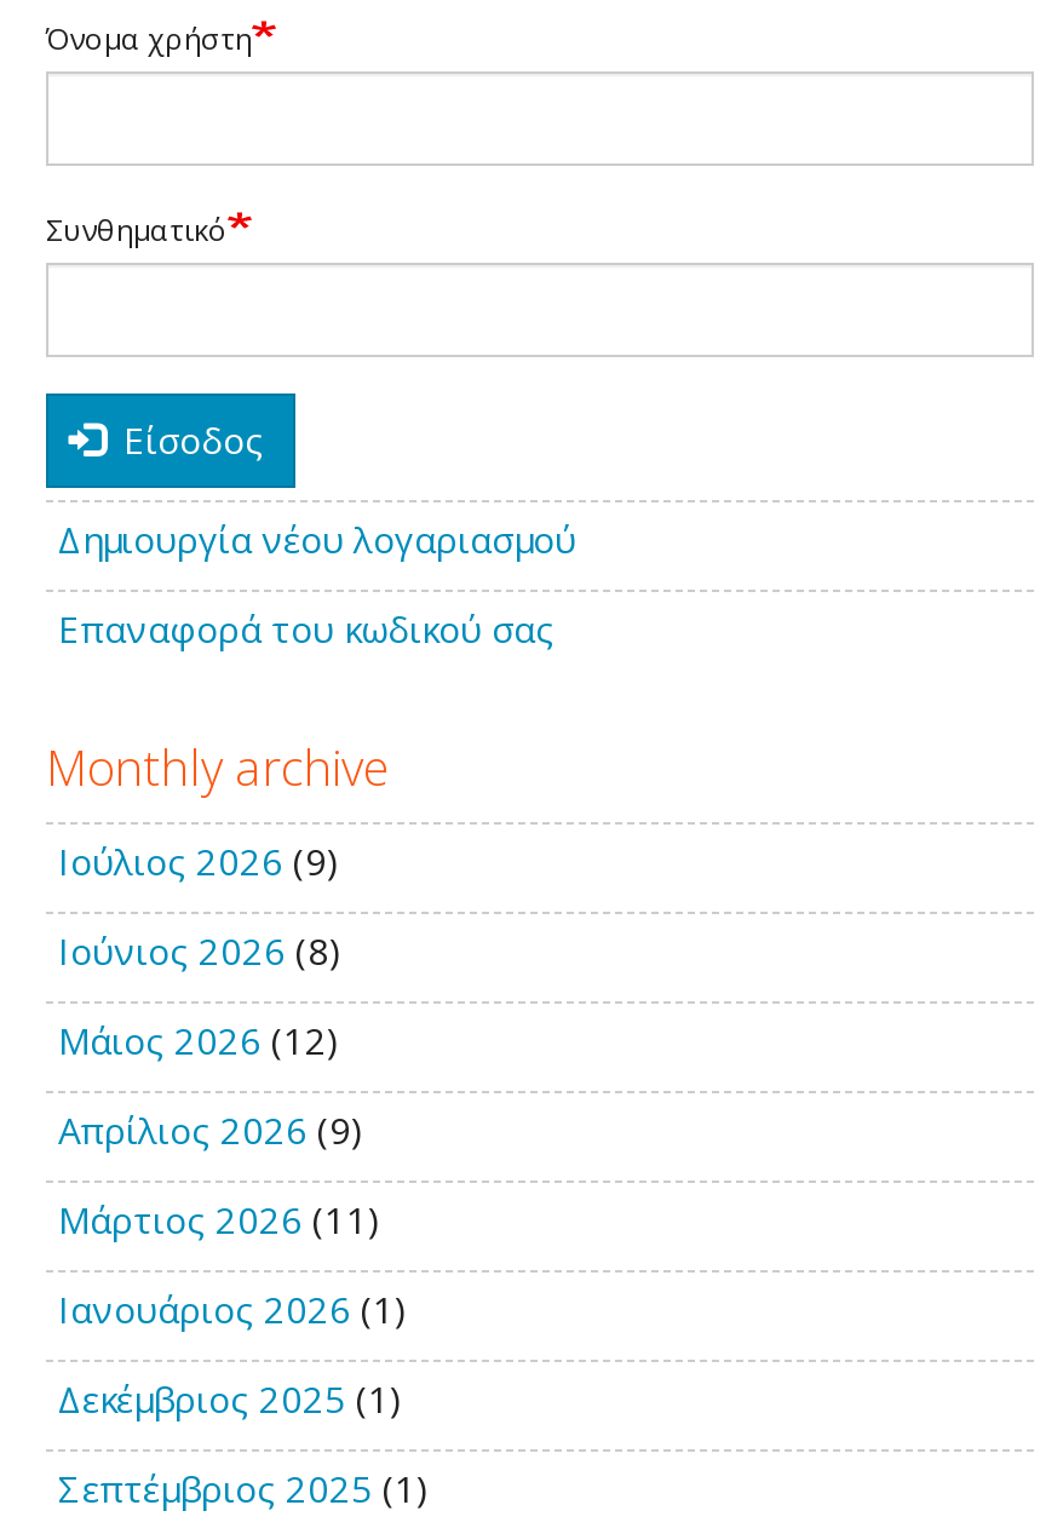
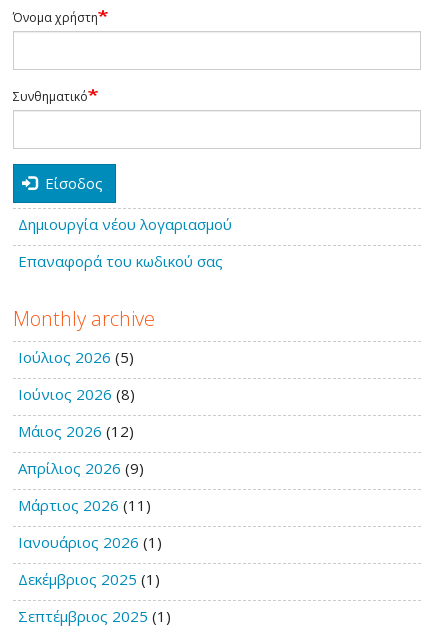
- Ιούλιος 2026 (9)
+ Ιούλιος 2026 (5)
